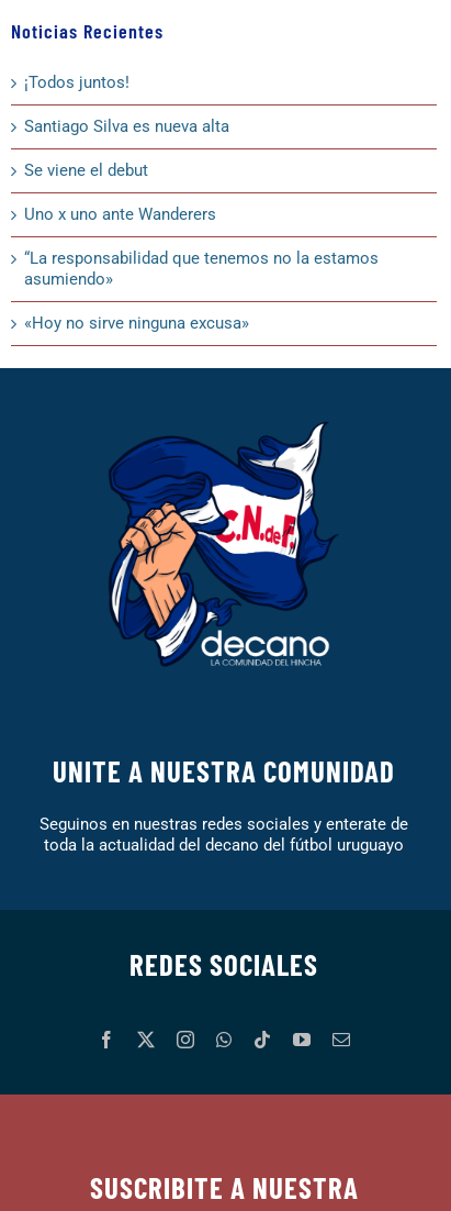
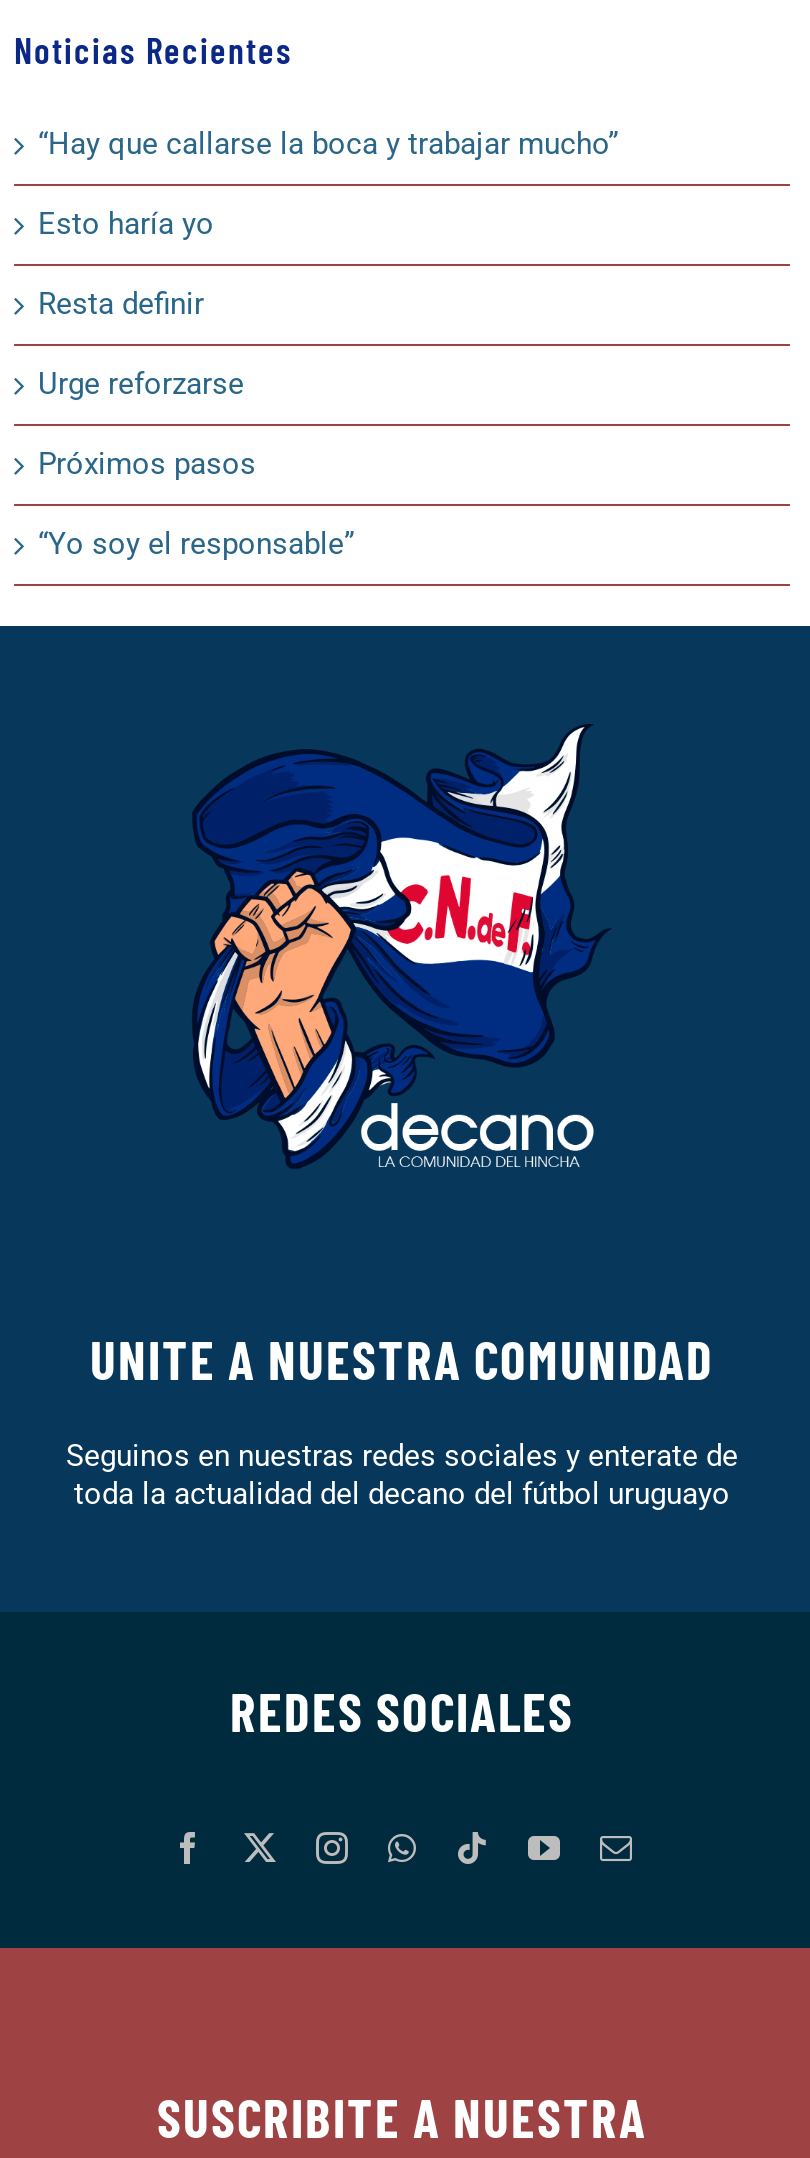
- ¡Todos juntos!
+ “Hay que callarse la boca y trabajar mucho”

- Santiago Silva es nueva alta
+ Esto haría yo

- Se viene el debut
+ Resta definir

- Uno x uno ante Wanderers
+ Urge reforzarse

- “La responsabilidad que tenemos no la estamos
- asumiendo»
+ Próximos pasos

- «Hoy no sirve ninguna excusa»
+ “Yo soy el responsable”
